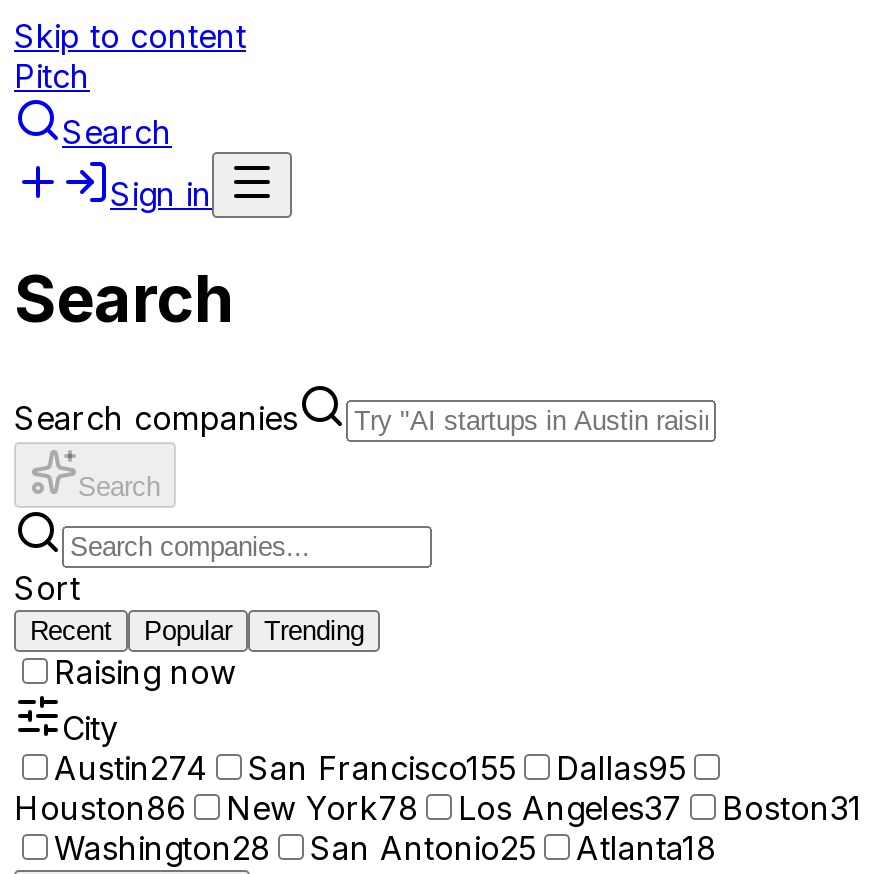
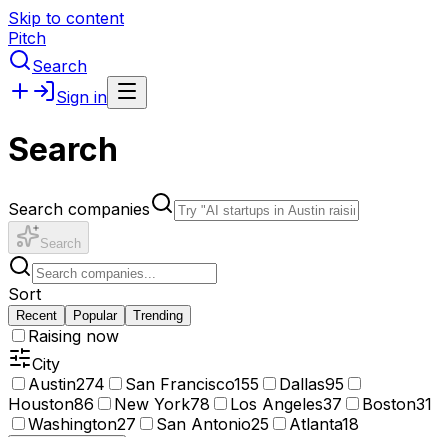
- Washington28 San Antonio25 Atlanta18
+ Washington27 San Antonio25 Atlanta18
